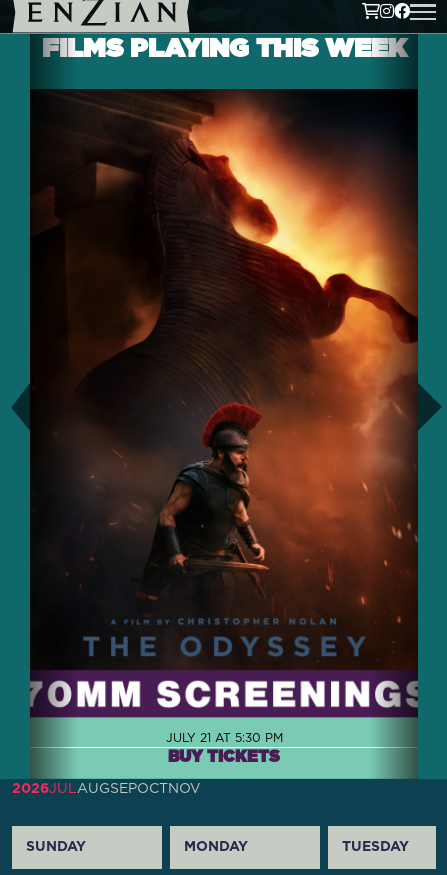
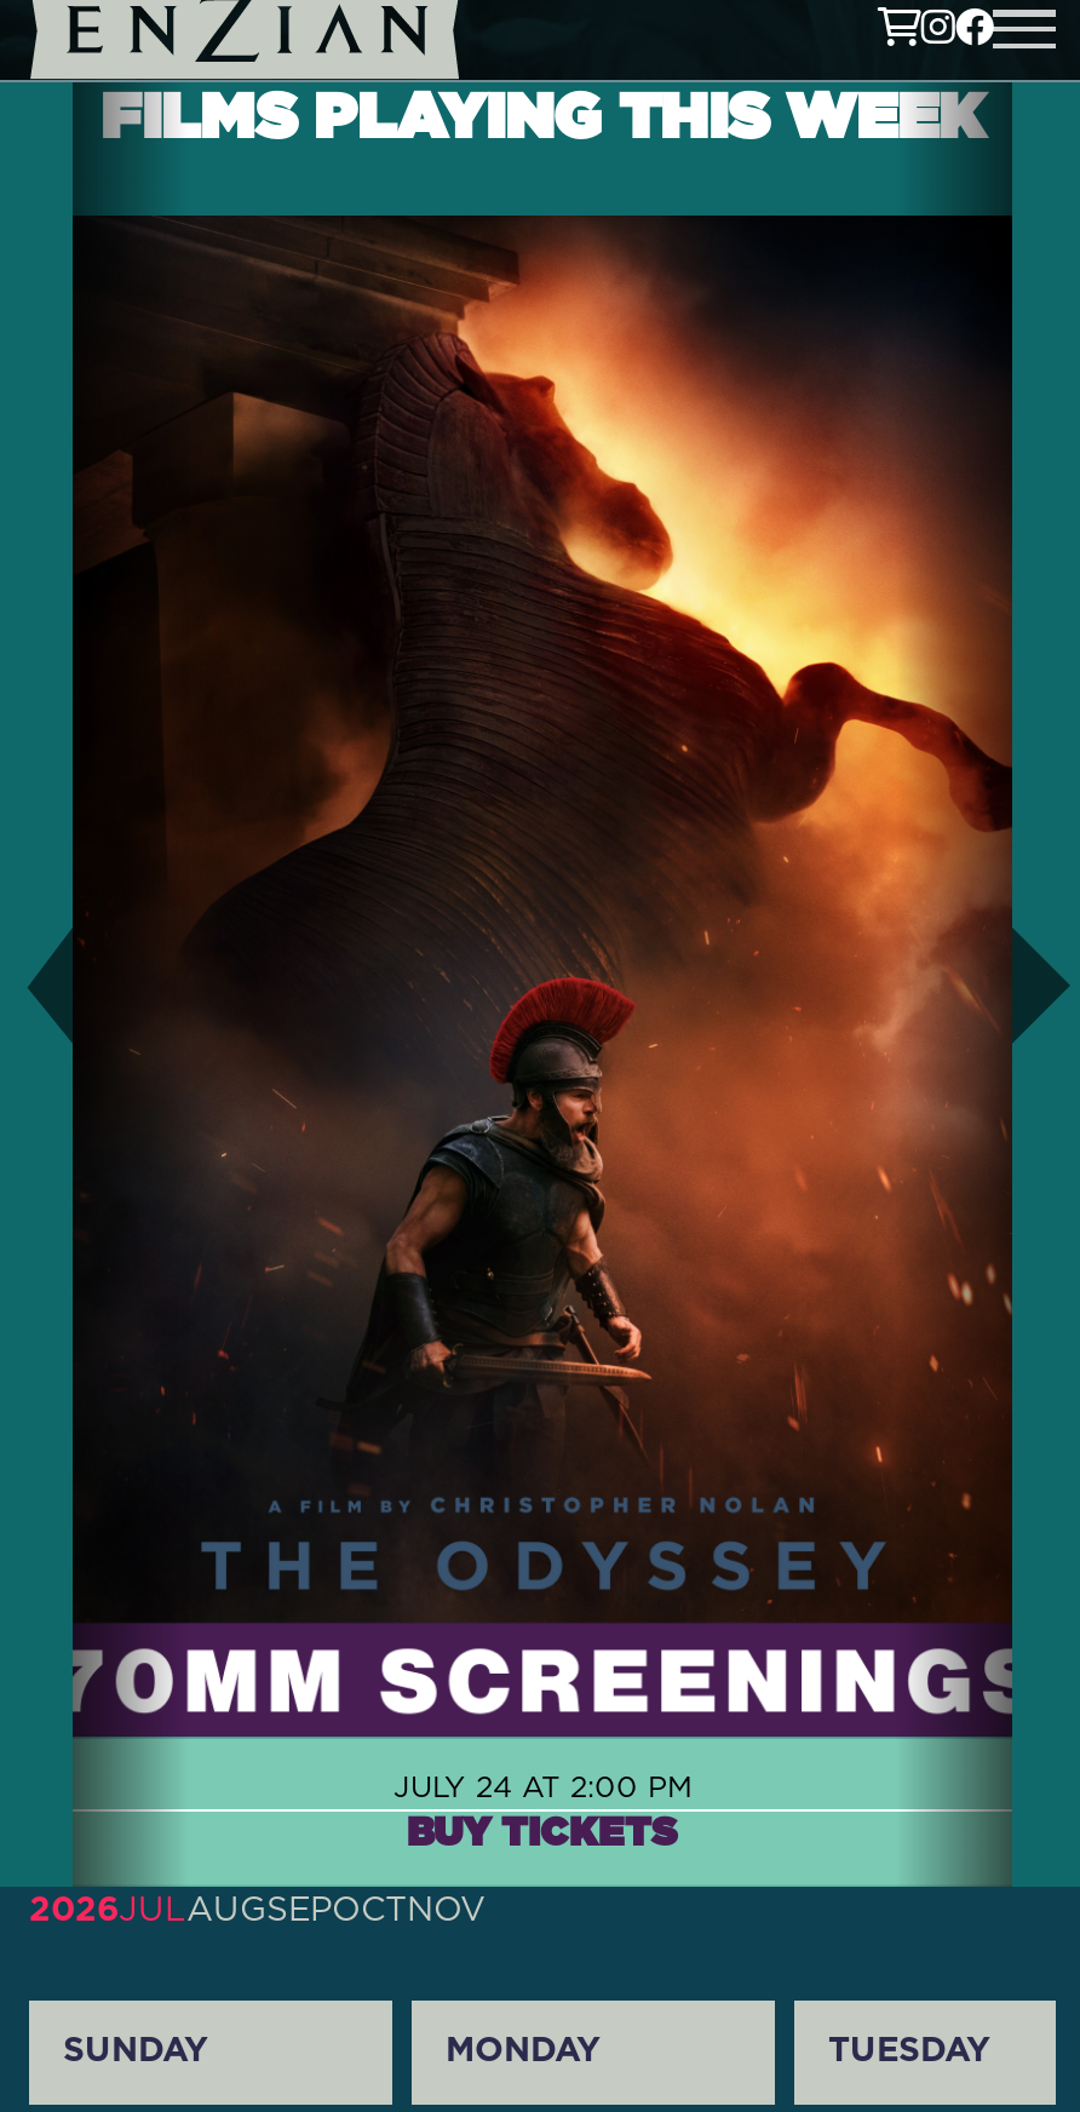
- JULY 21 AT 5:30 PM
+ JULY 24 AT 2:00 PM
